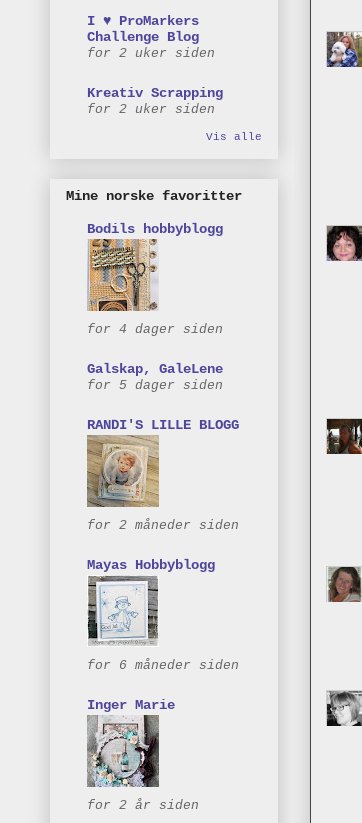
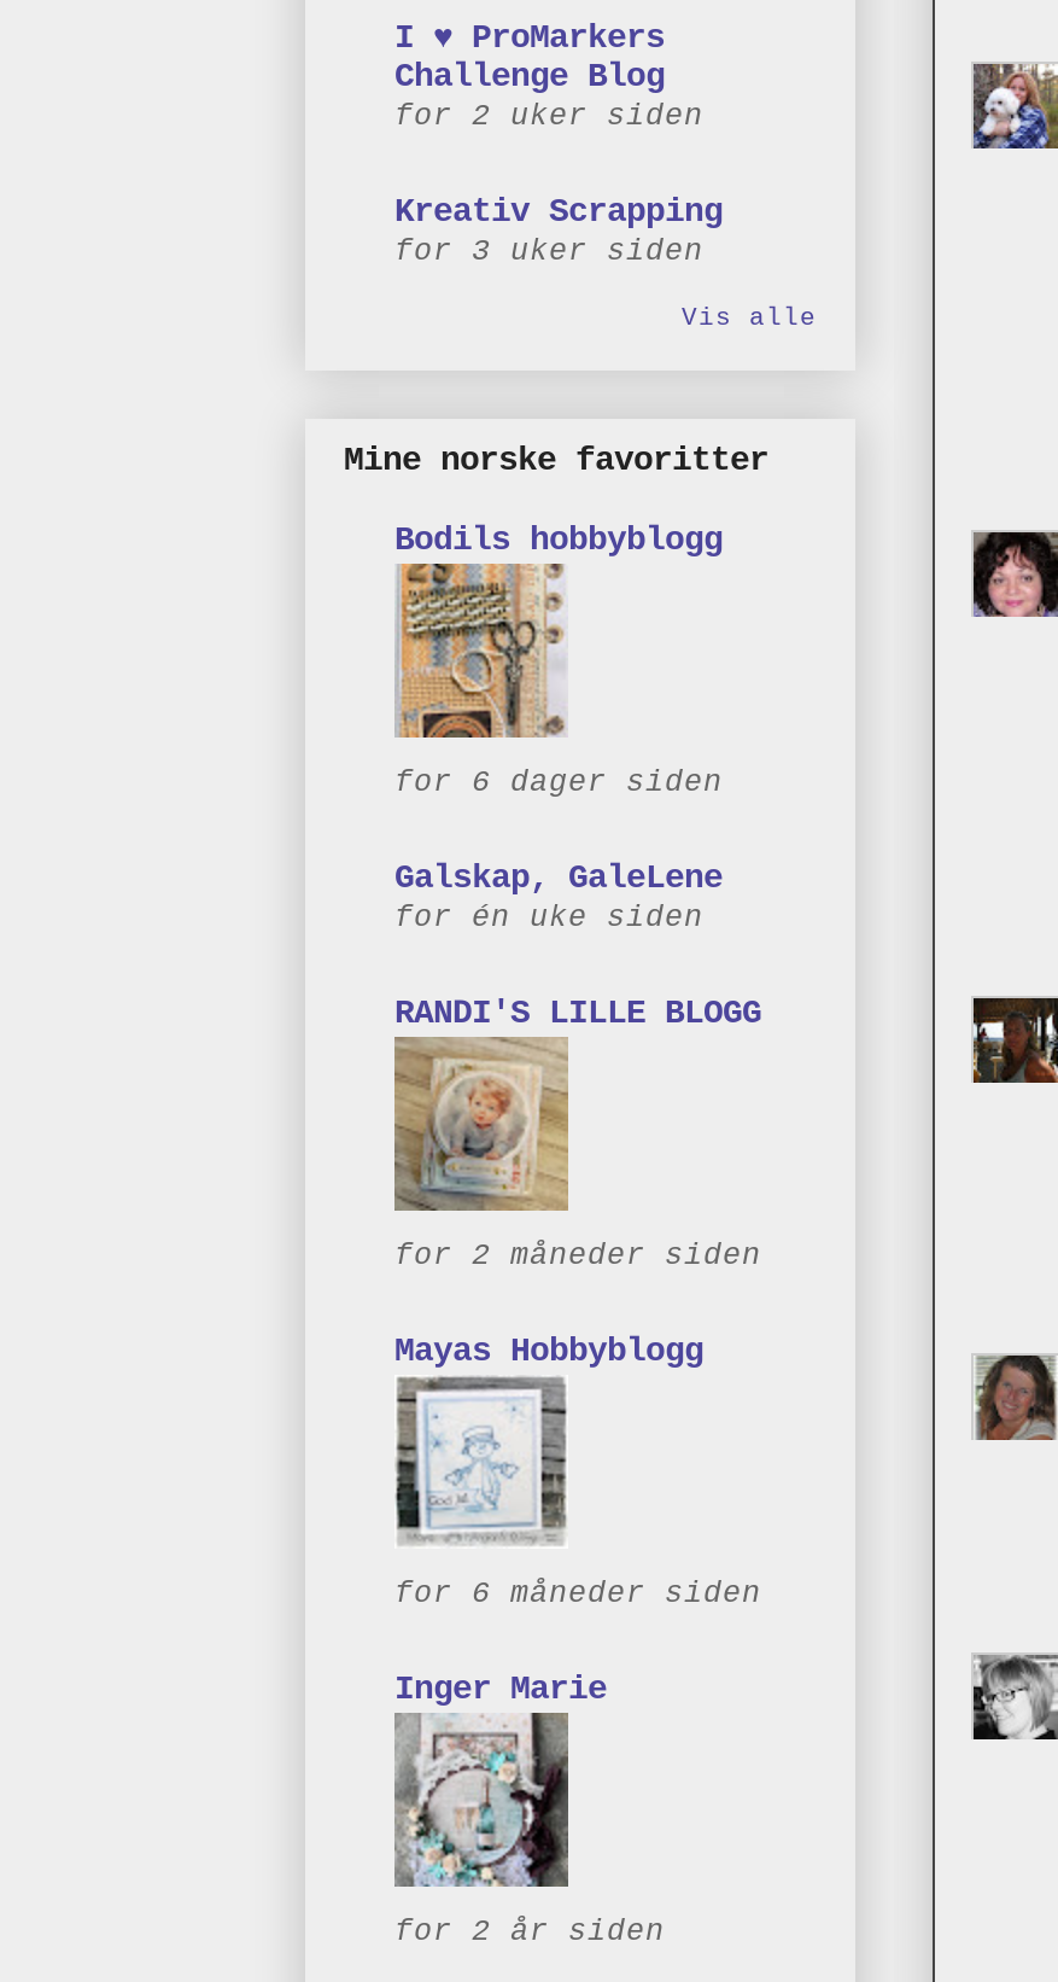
- for 2 uker siden
+ for 3 uker siden

- for 4 dager siden
+ for 6 dager siden

- for 5 dager siden
+ for én uke siden
